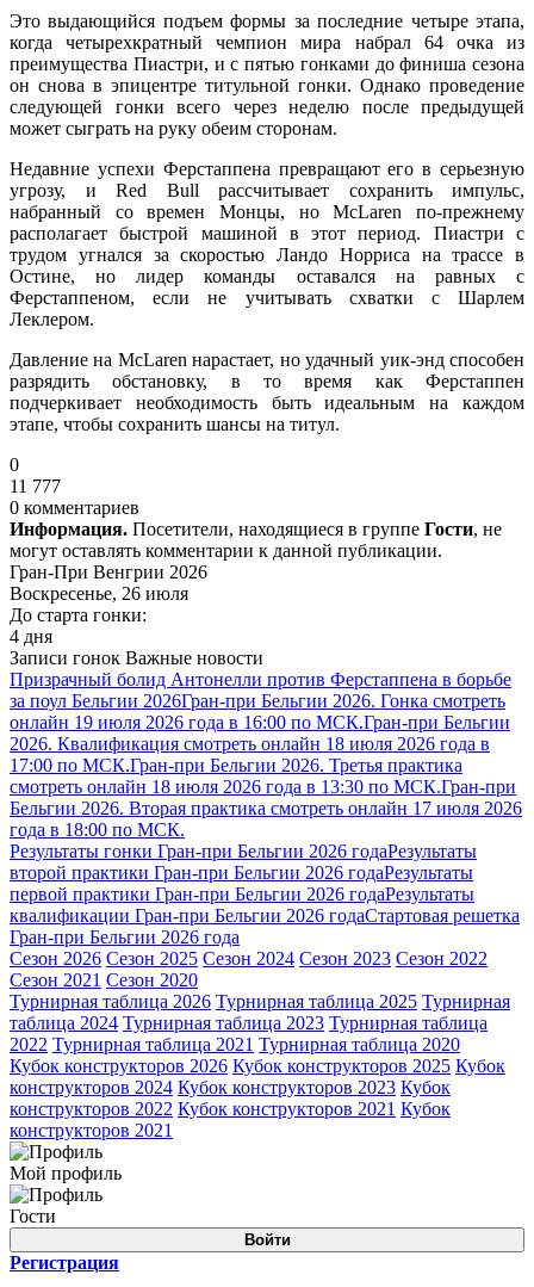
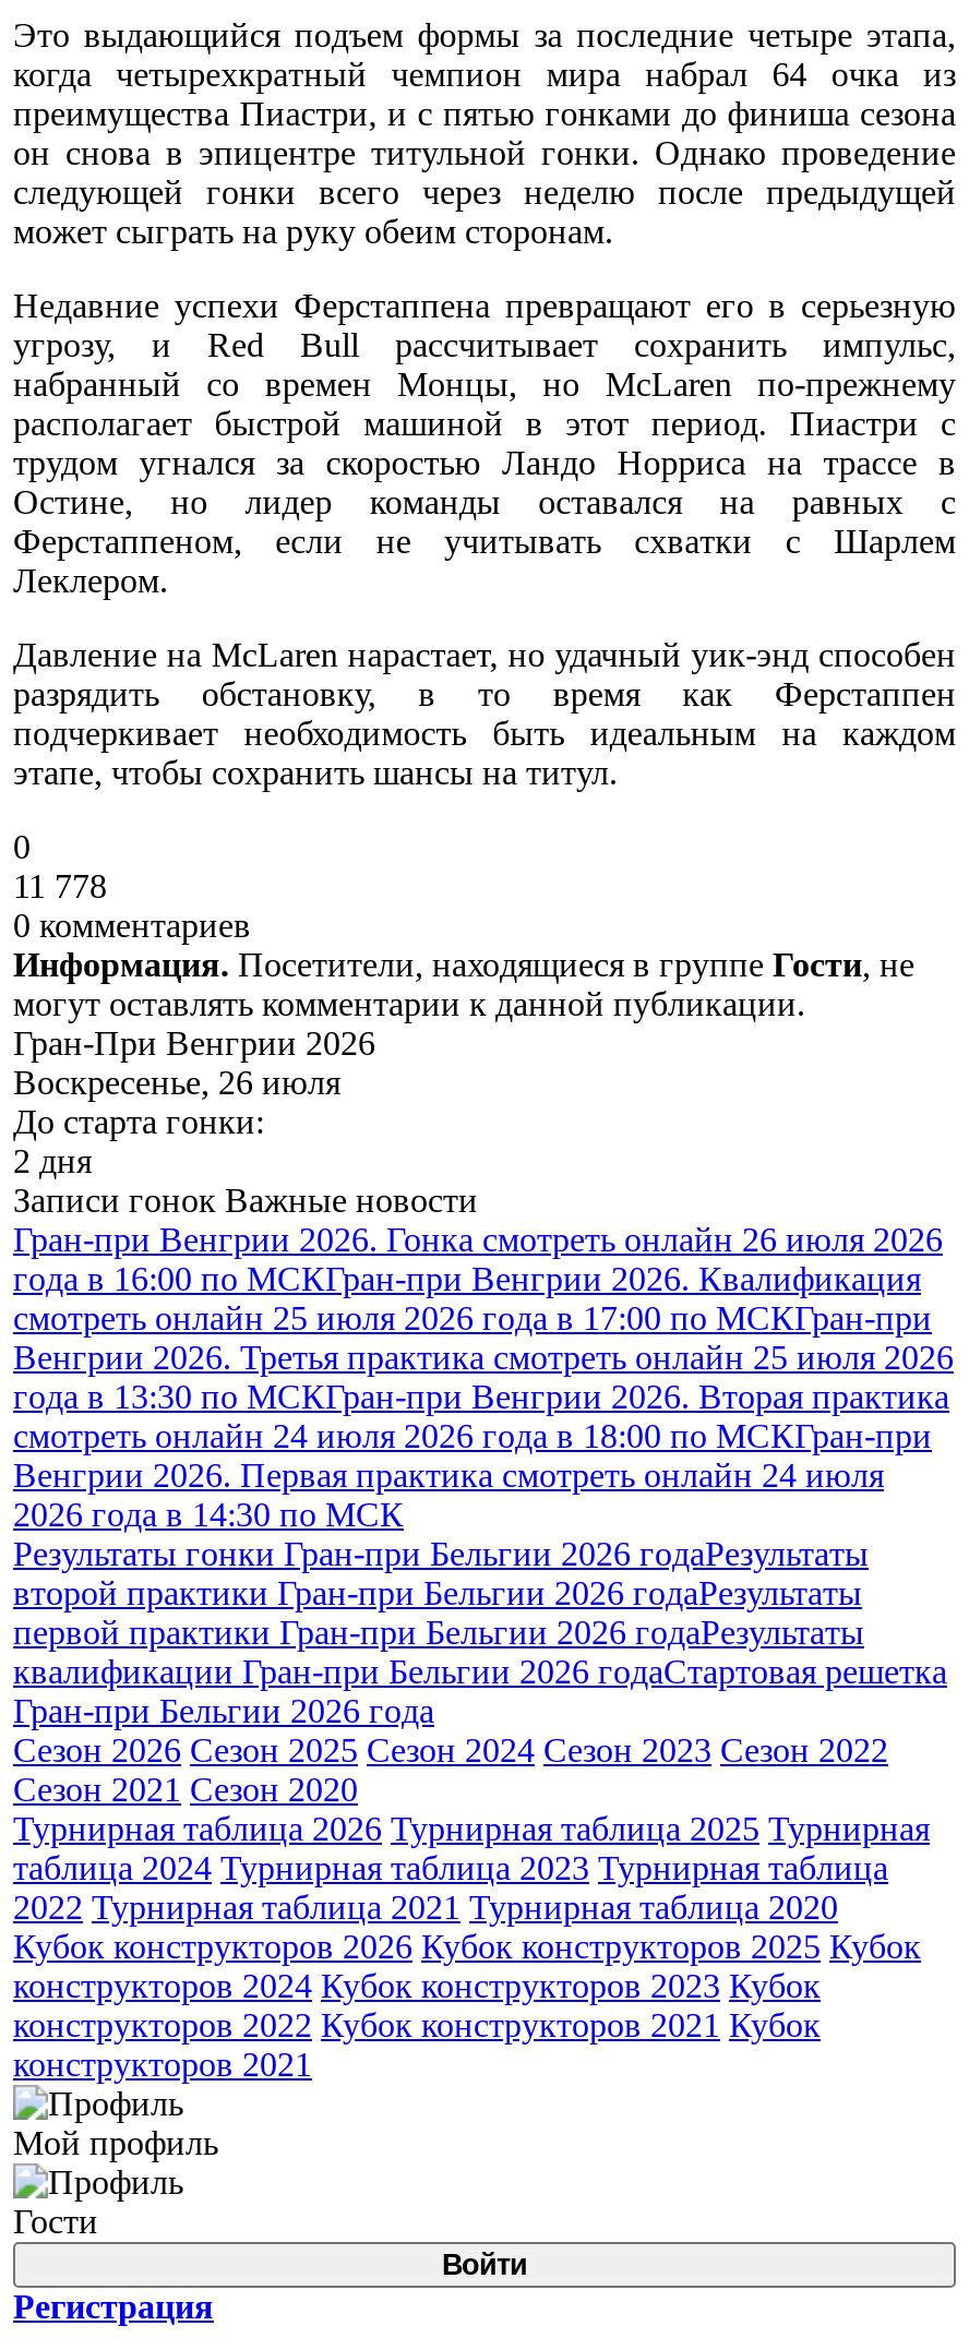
- 11 777
+ 11 778

- 4 дня
+ 2 дня

- Призрачный болид Антонелли против Ферстаппена в борьбе
- за поул Бельгии 2026Гран-при Бельгии 2026. Гонка смотреть
- онлайн 19 июля 2026 года в 16:00 по МСК.Гран-при Бельгии
- 2026. Квалификация смотреть онлайн 18 июля 2026 года в
- 17:00 по МСК.Гран-при Бельгии 2026. Третья практика
- смотреть онлайн 18 июля 2026 года в 13:30 по МСК.Гран-при
- Бельгии 2026. Вторая практика смотреть онлайн 17 июля 2026
- года в 18:00 по МСК.
+ Гран-при Венгрии 2026. Гонка смотреть онлайн 26 июля 2026
+ года в 16:00 по МСКГран-при Венгрии 2026. Квалификация
+ смотреть онлайн 25 июля 2026 года в 17:00 по МСКГран-при
+ Венгрии 2026. Третья практика смотреть онлайн 25 июля 2026
+ года в 13:30 по МСКГран-при Венгрии 2026. Вторая практика
+ смотреть онлайн 24 июля 2026 года в 18:00 по МСКГран-при
+ Венгрии 2026. Первая практика смотреть онлайн 24 июля
+ 2026 года в 14:30 по МСК
